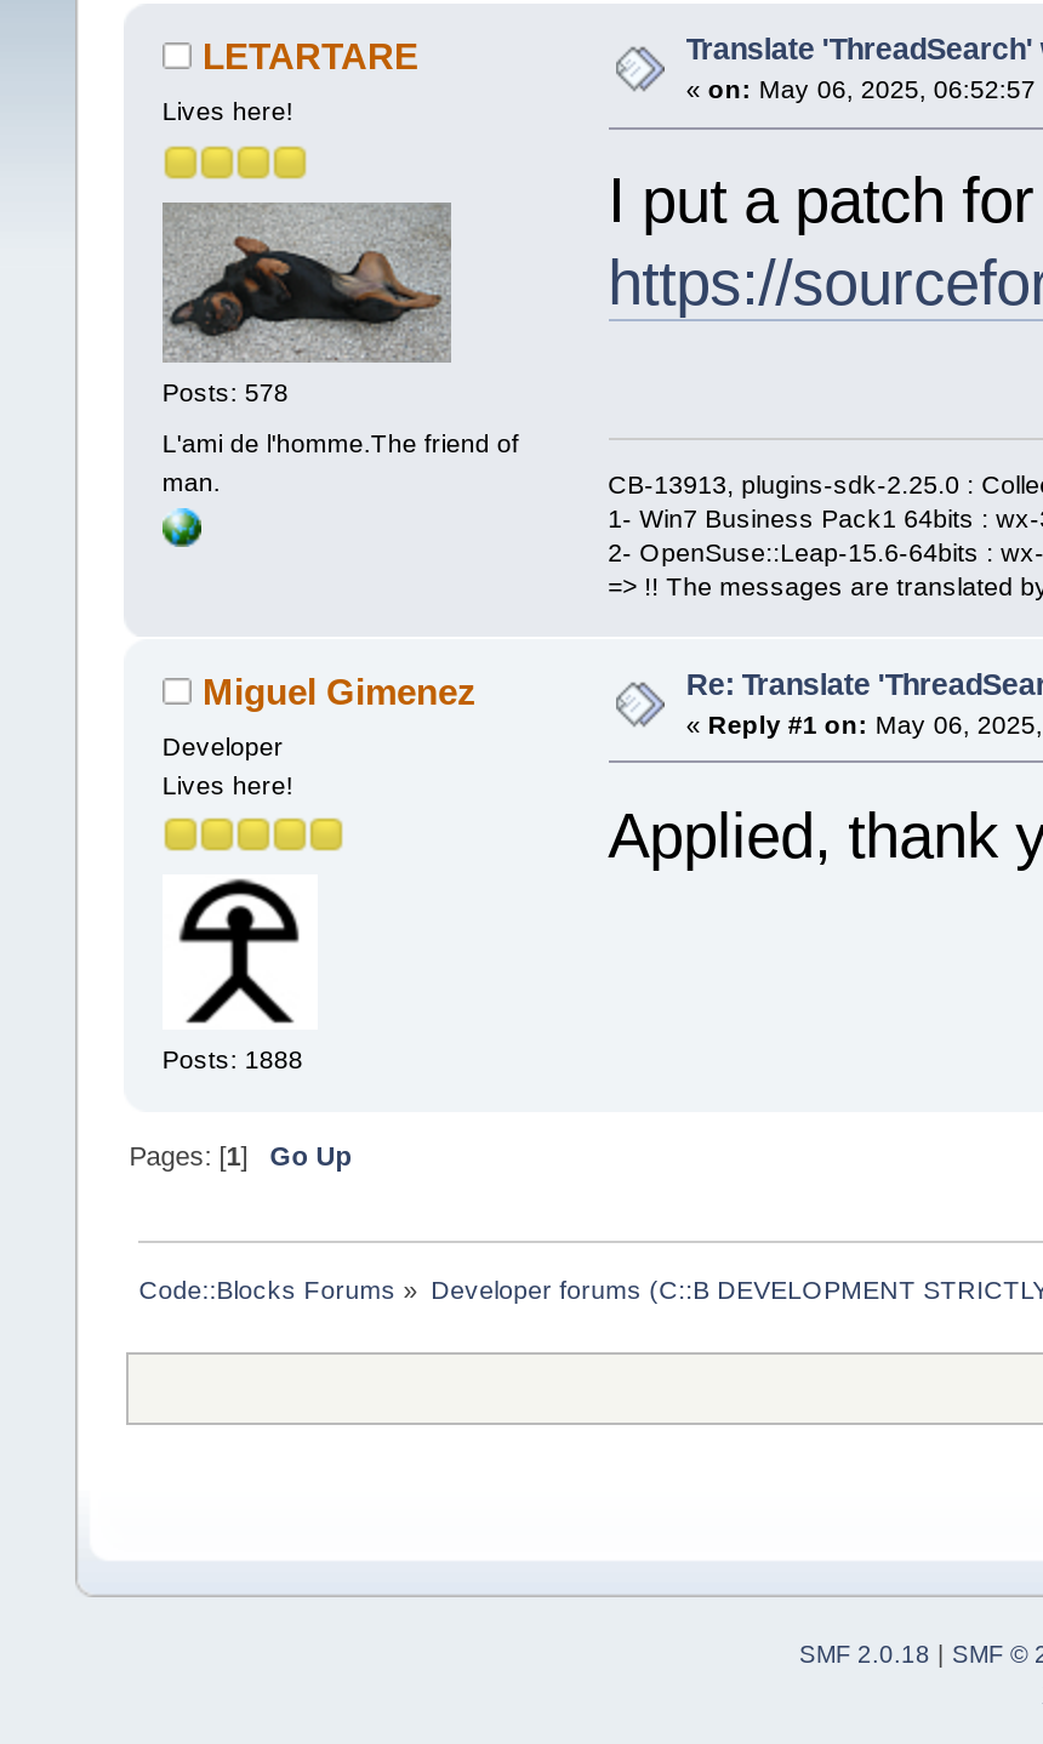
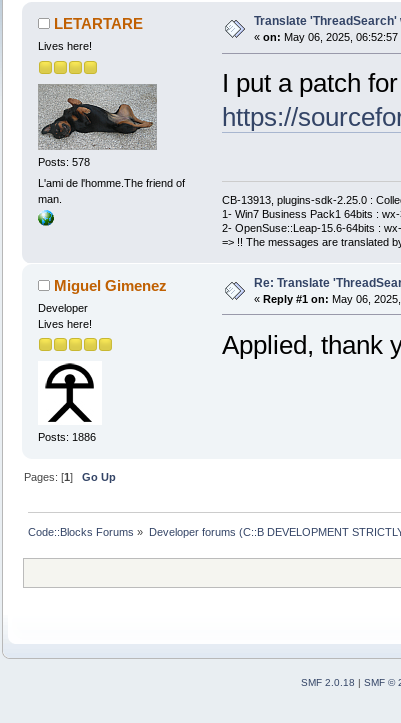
- Posts: 1888
+ Posts: 1886
